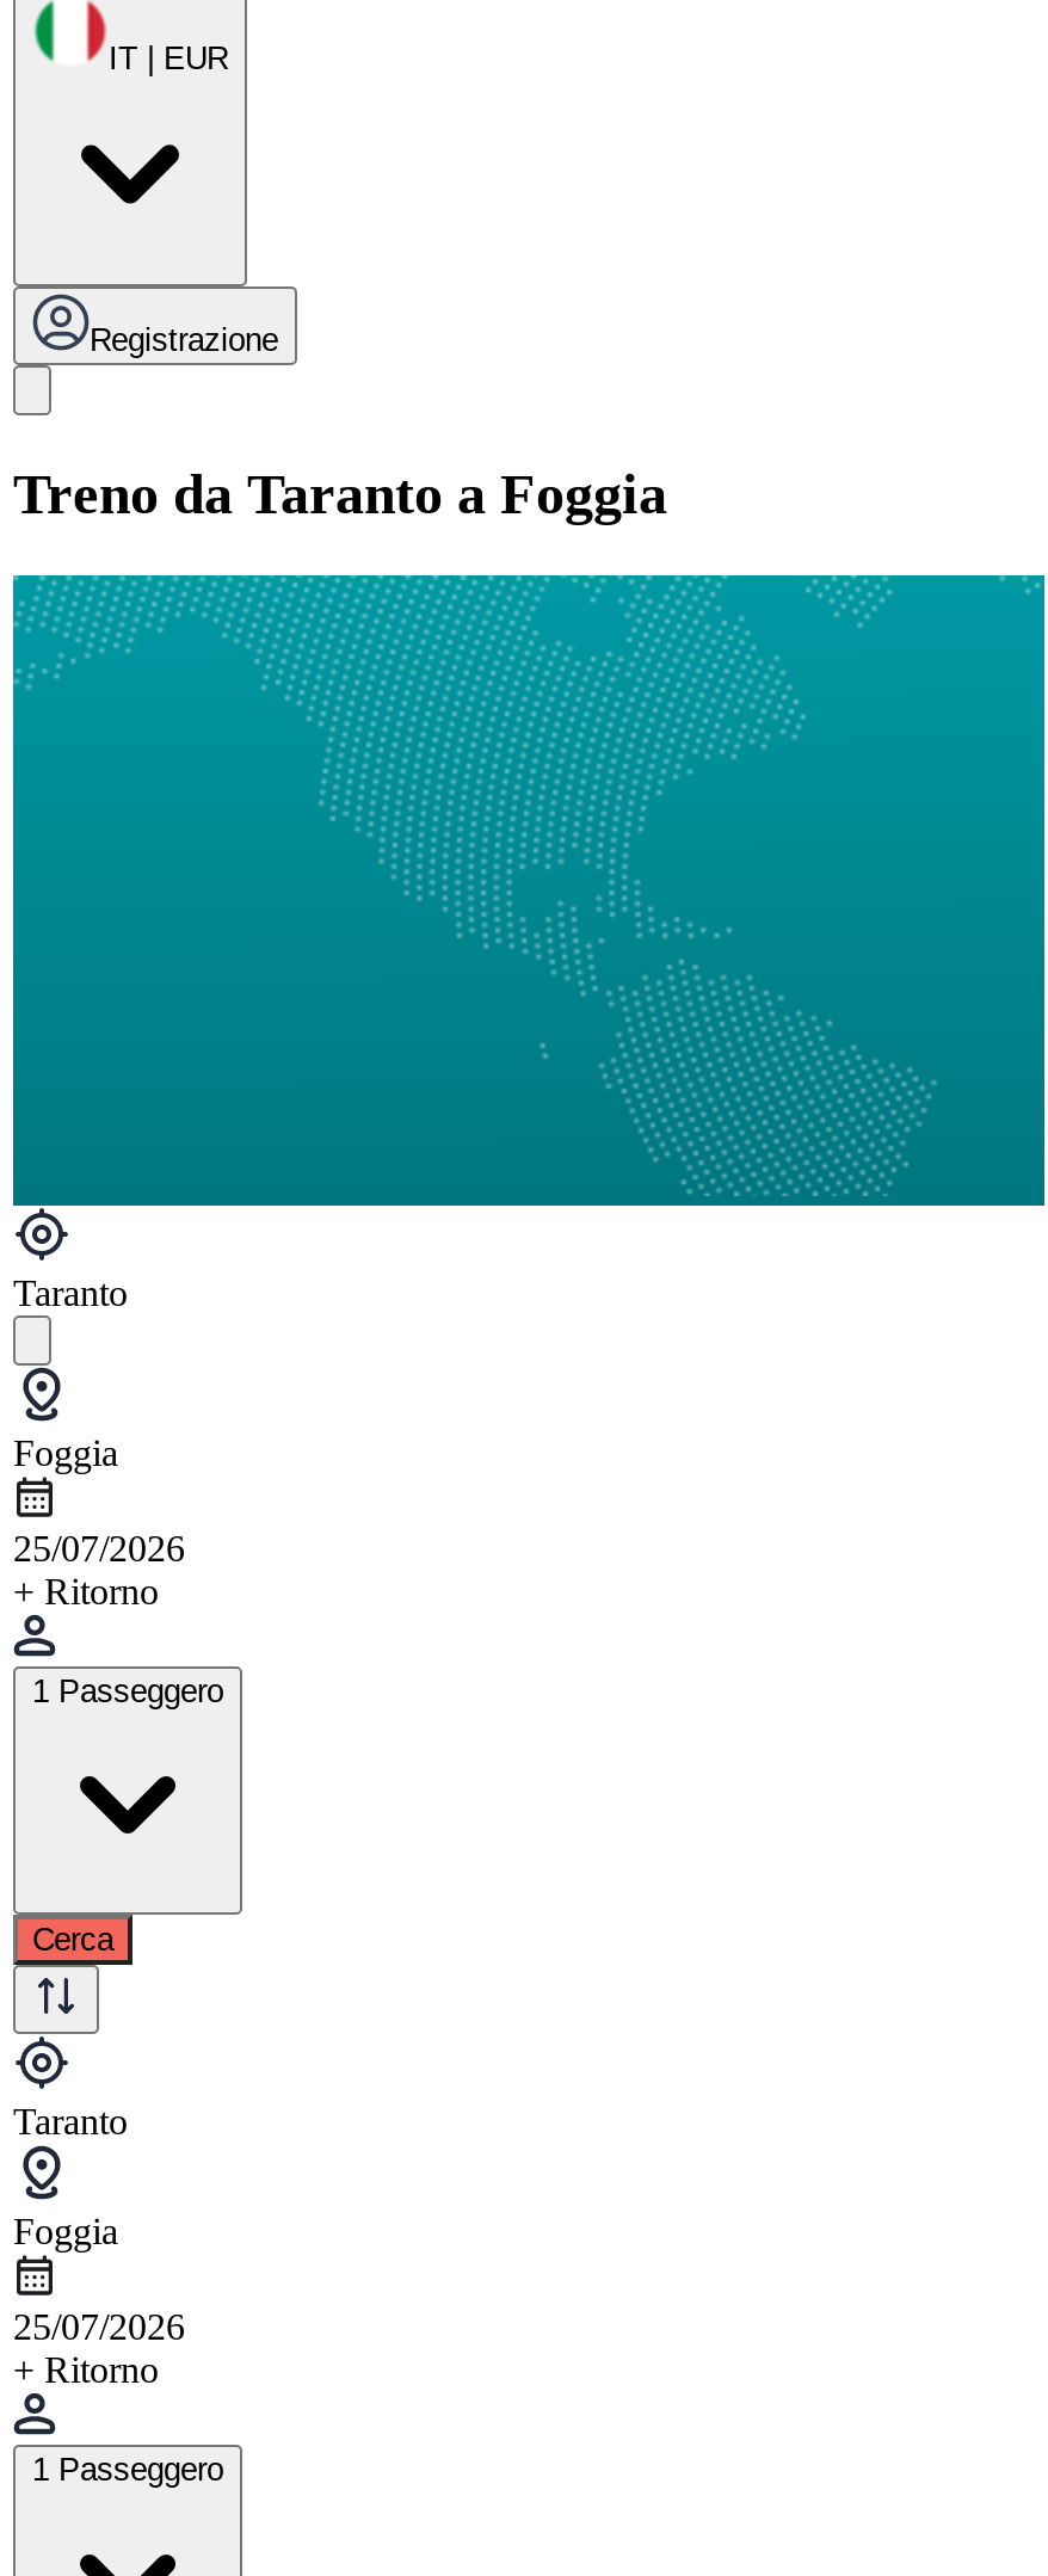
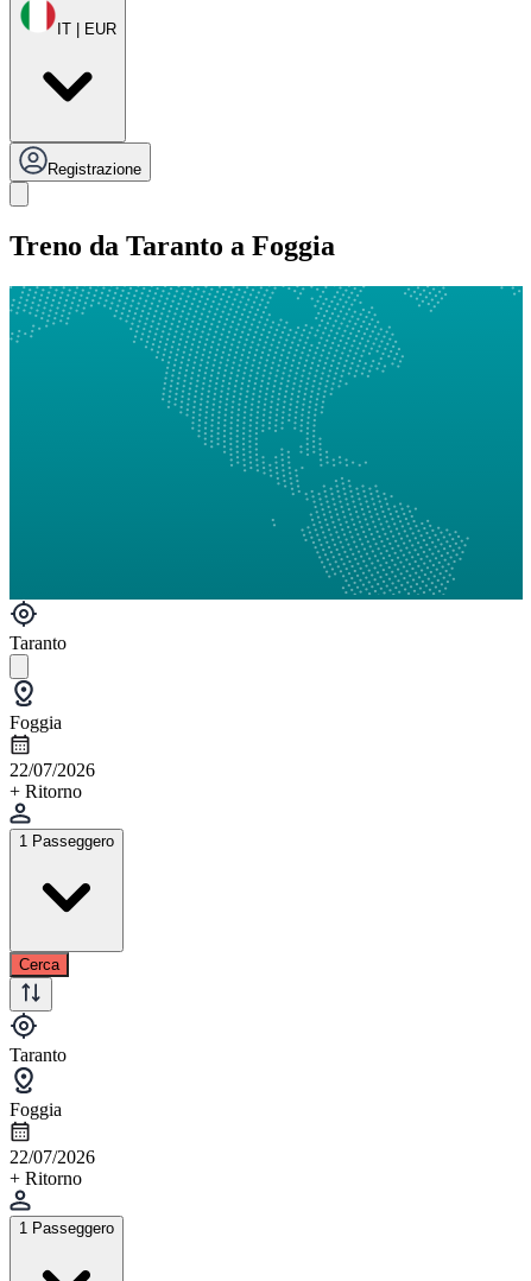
- 25/07/2026
+ 22/07/2026

- 25/07/2026
+ 22/07/2026
